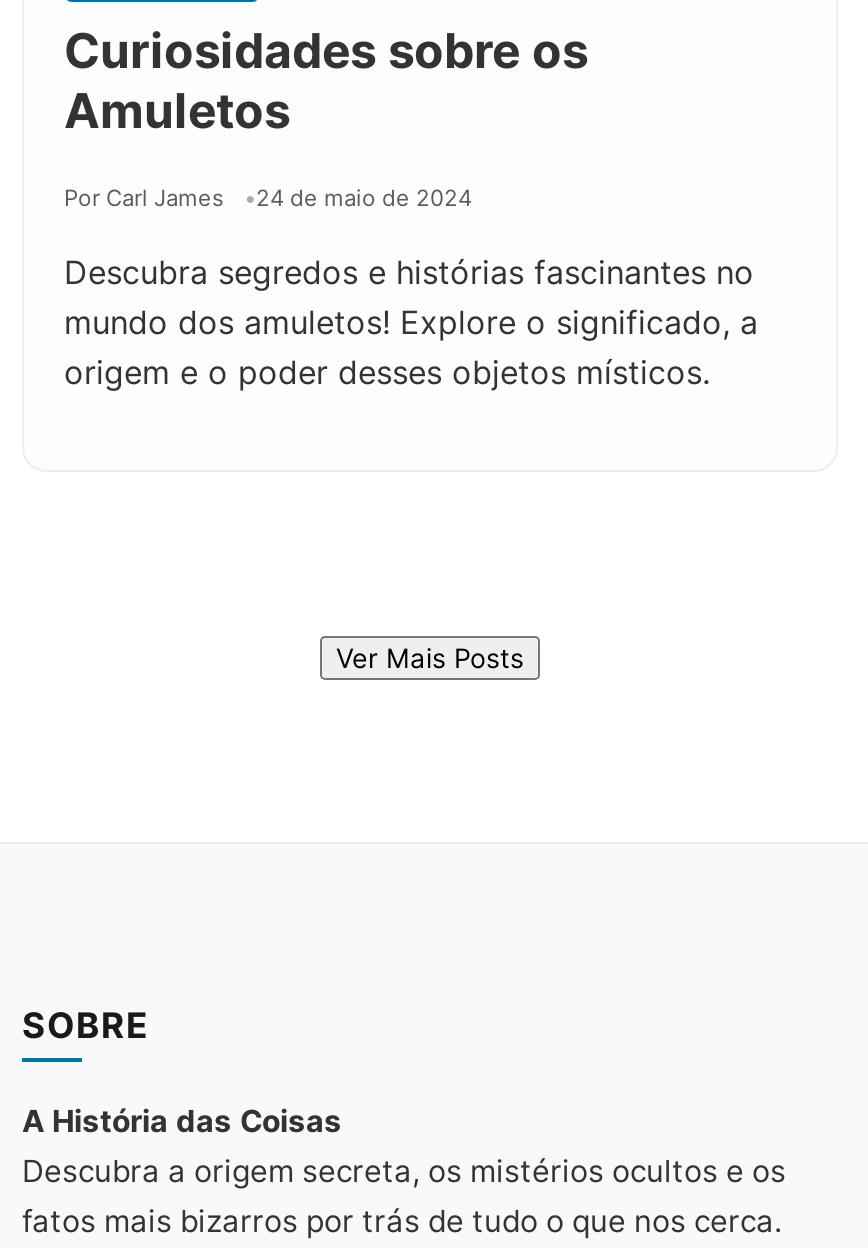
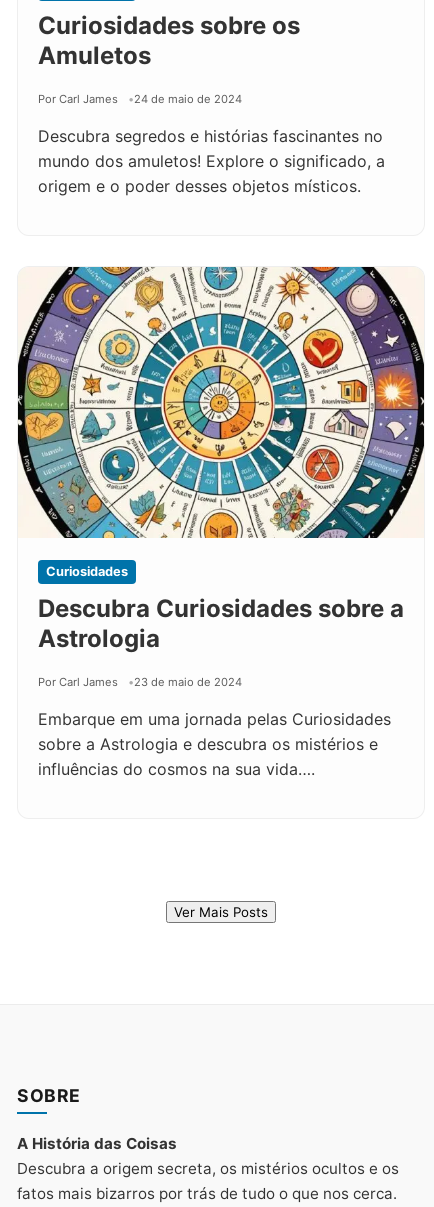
+ [image]
+ Curiosidades
+ Descubra Curiosidades sobre a
+ Astrologia
+ Por Carl James
+ 23 de maio de 2024
+ Embarque em uma jornada pelas Curiosidades
+ sobre a Astrologia e descubra os mistérios e
+ influências do cosmos na sua vida….
